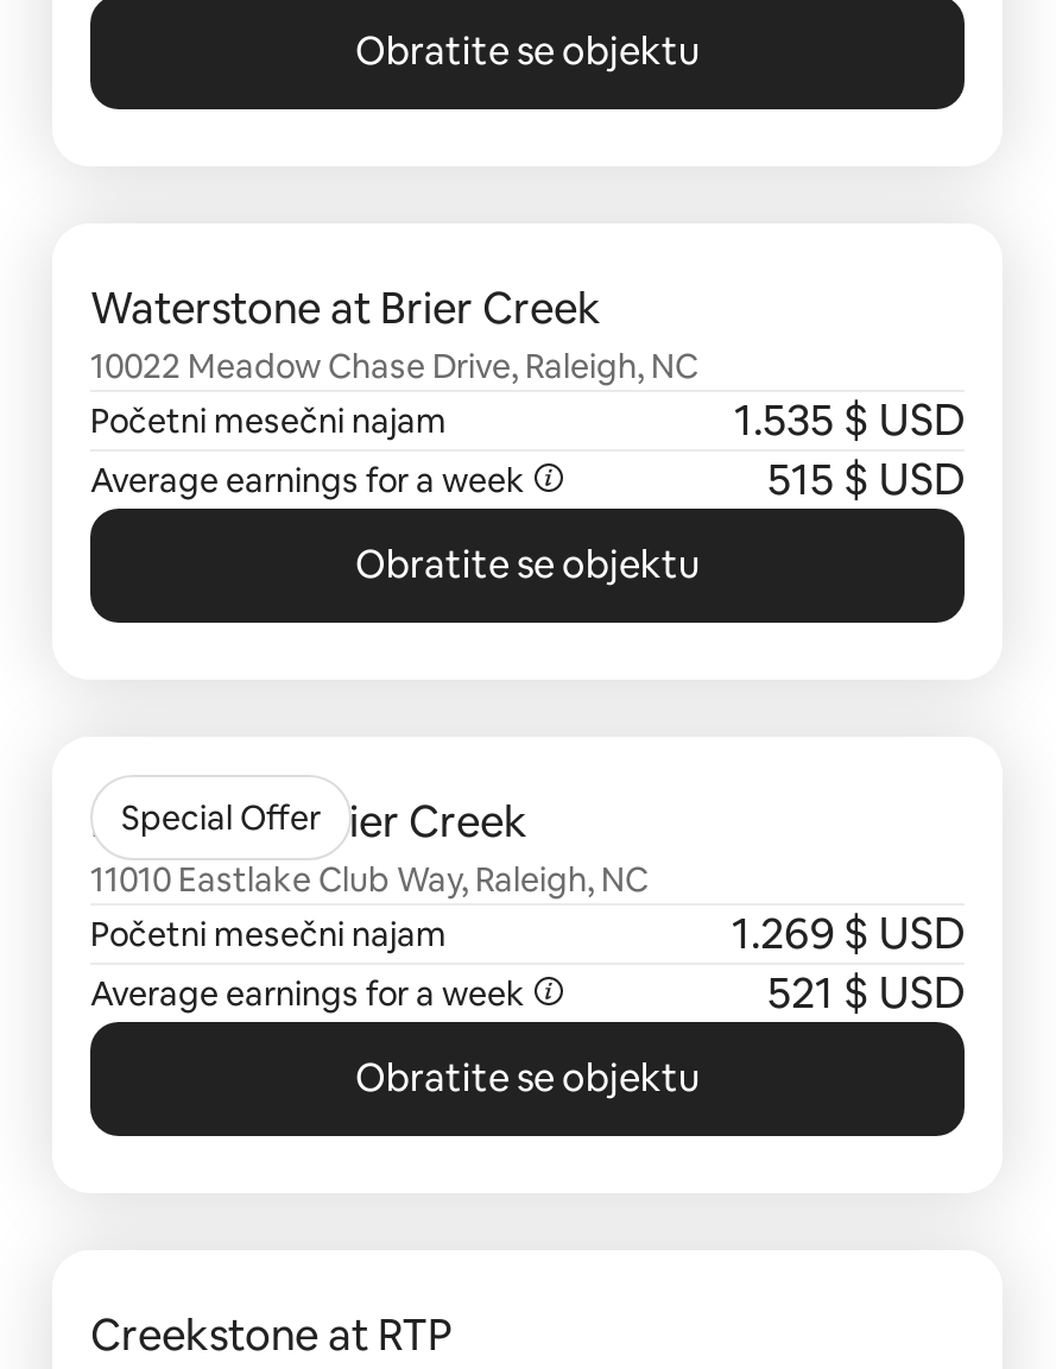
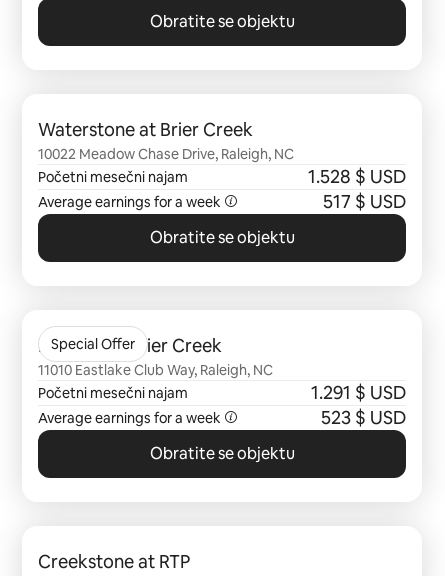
- 1.535 $ USD
+ 1.528 $ USD

- 515 $ USD
+ 517 $ USD

- 1.269 $ USD
+ 1.291 $ USD

- 521 $ USD
+ 523 $ USD
